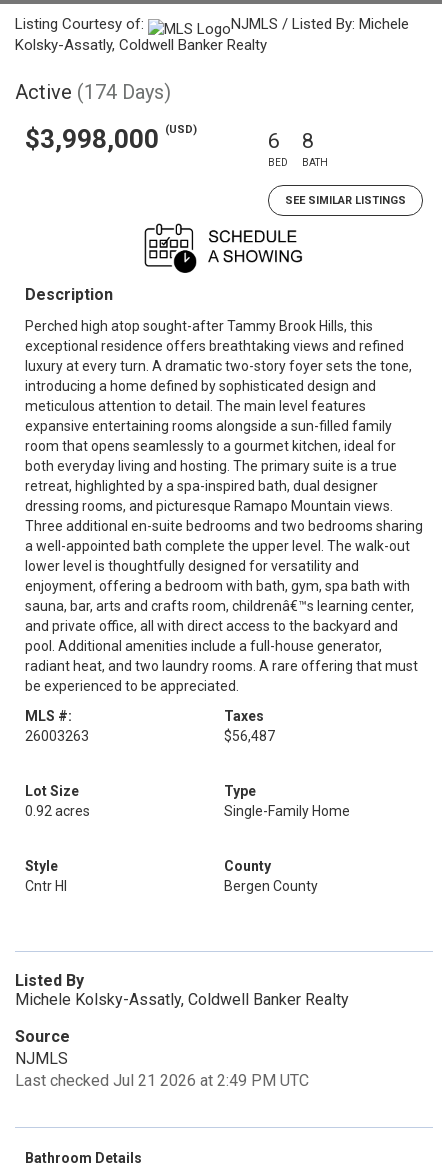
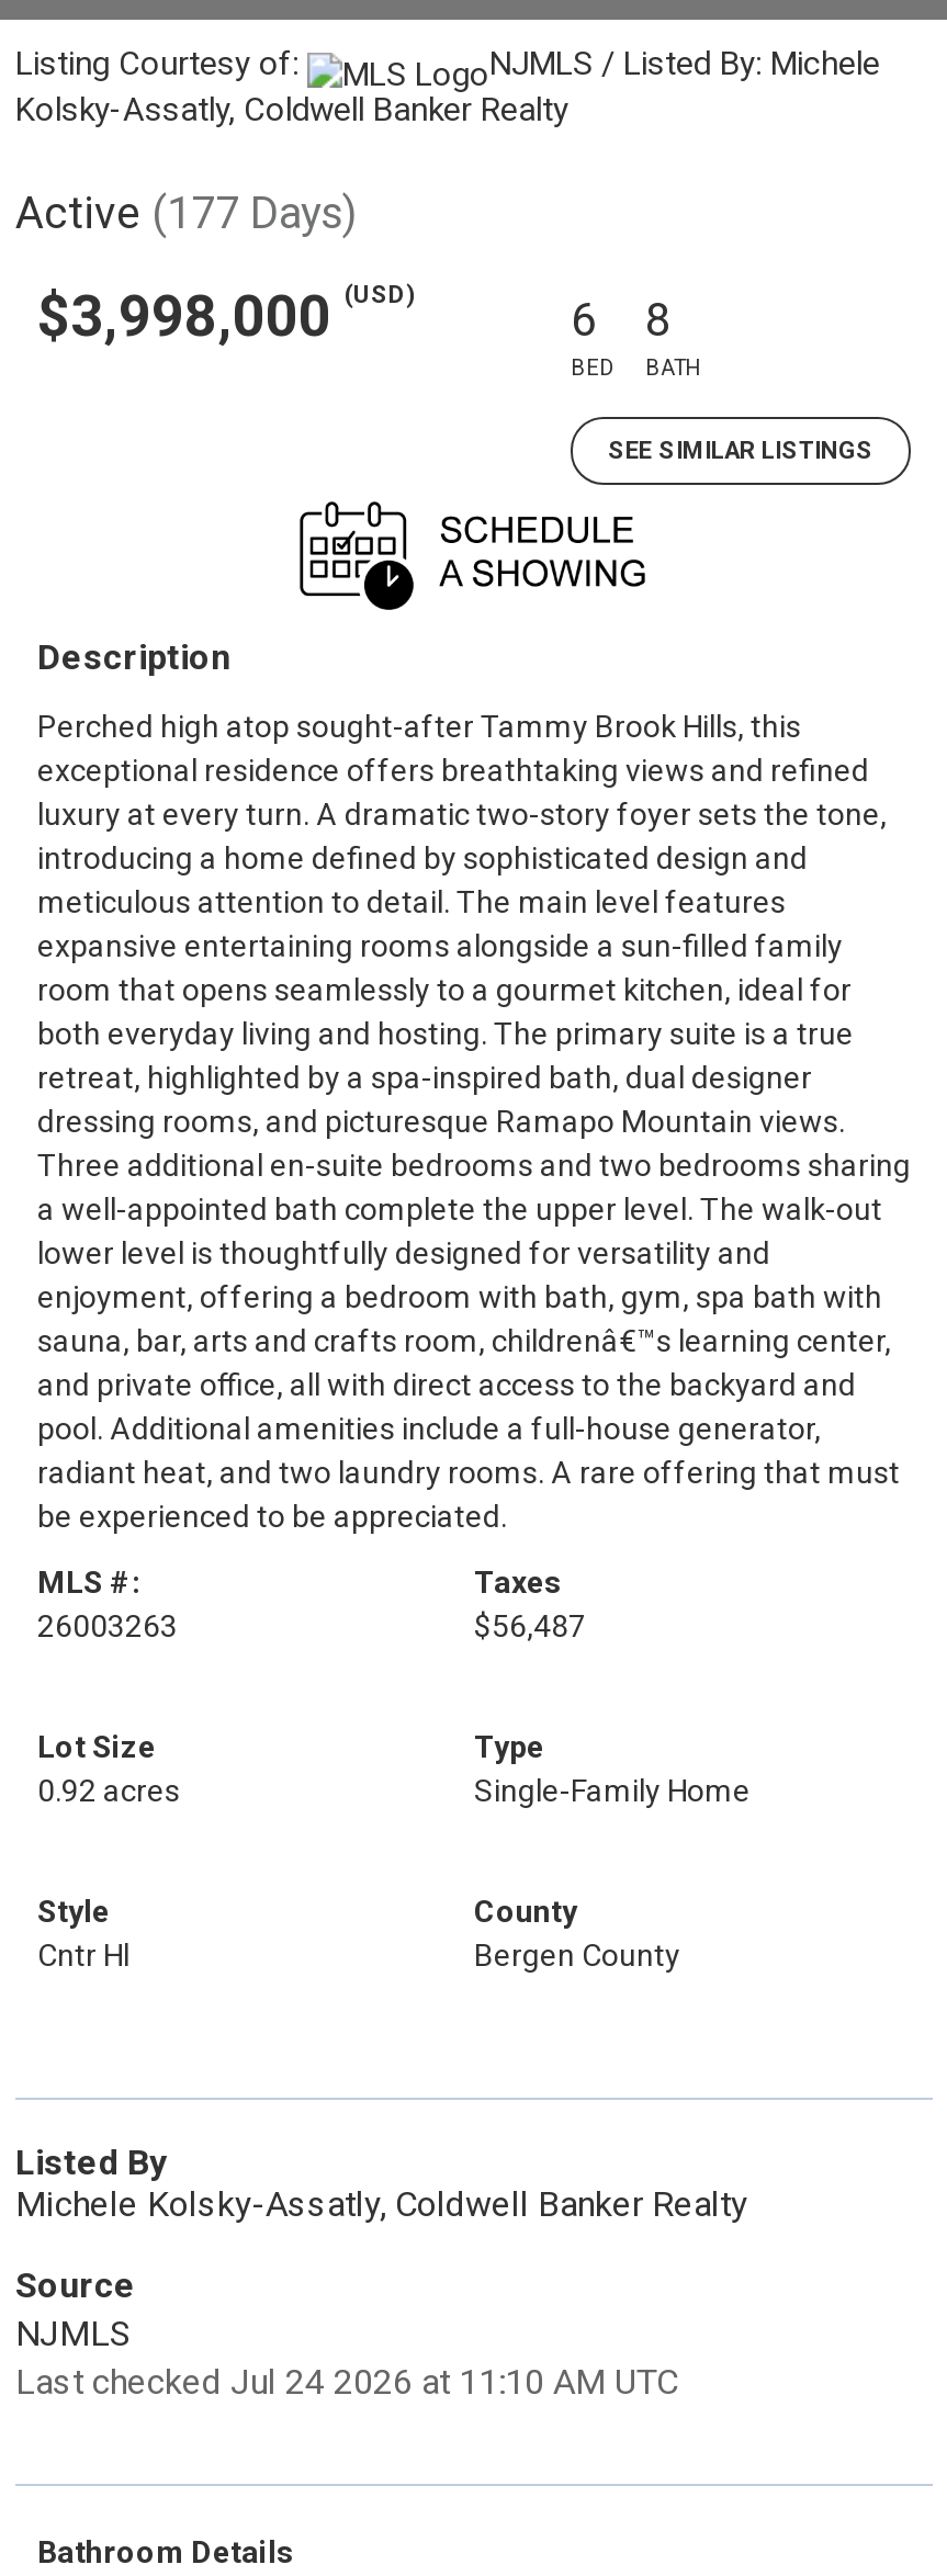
- Active (174 Days)
+ Active (177 Days)

- Last checked Jul 21 2026 at 2:49 PM UTC
+ Last checked Jul 24 2026 at 11:10 AM UTC
